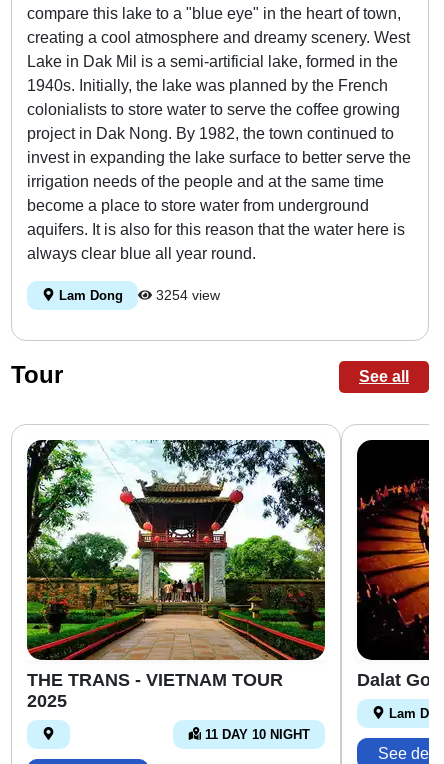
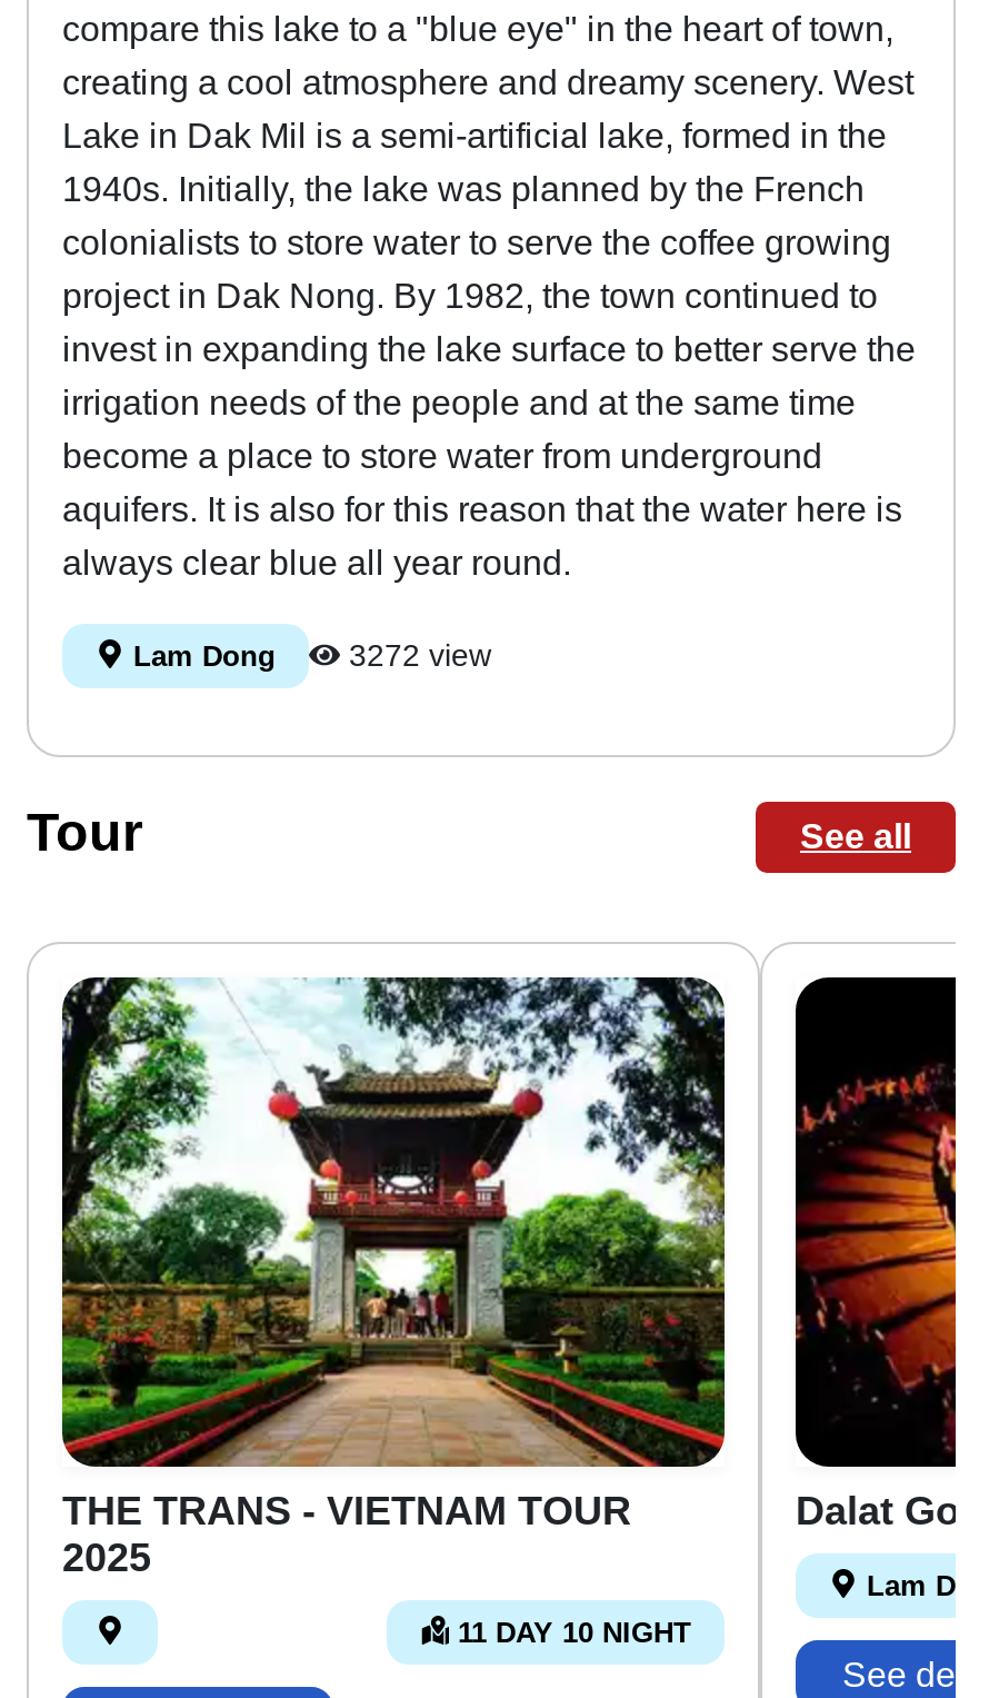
- Lam Dong 3254 view
+ Lam Dong 3272 view
